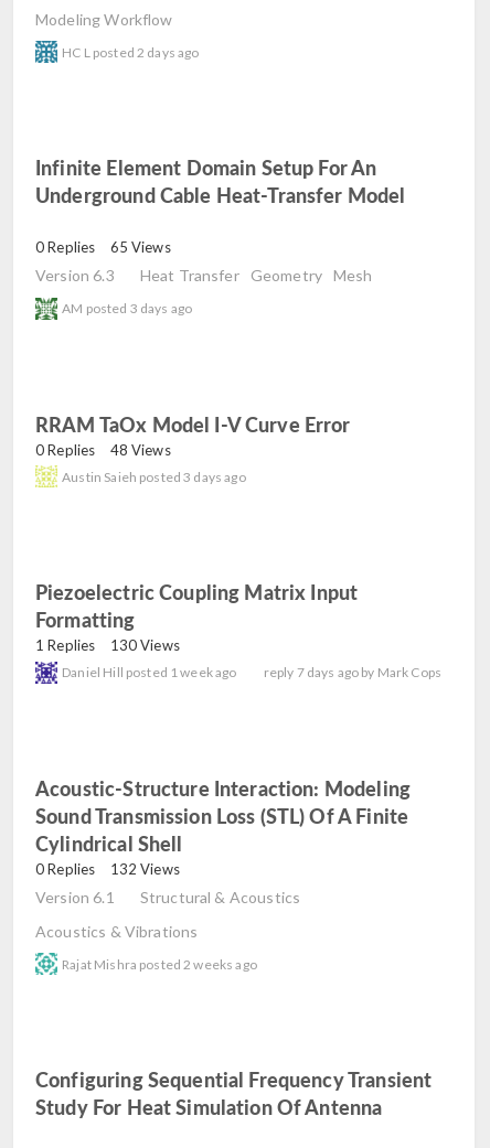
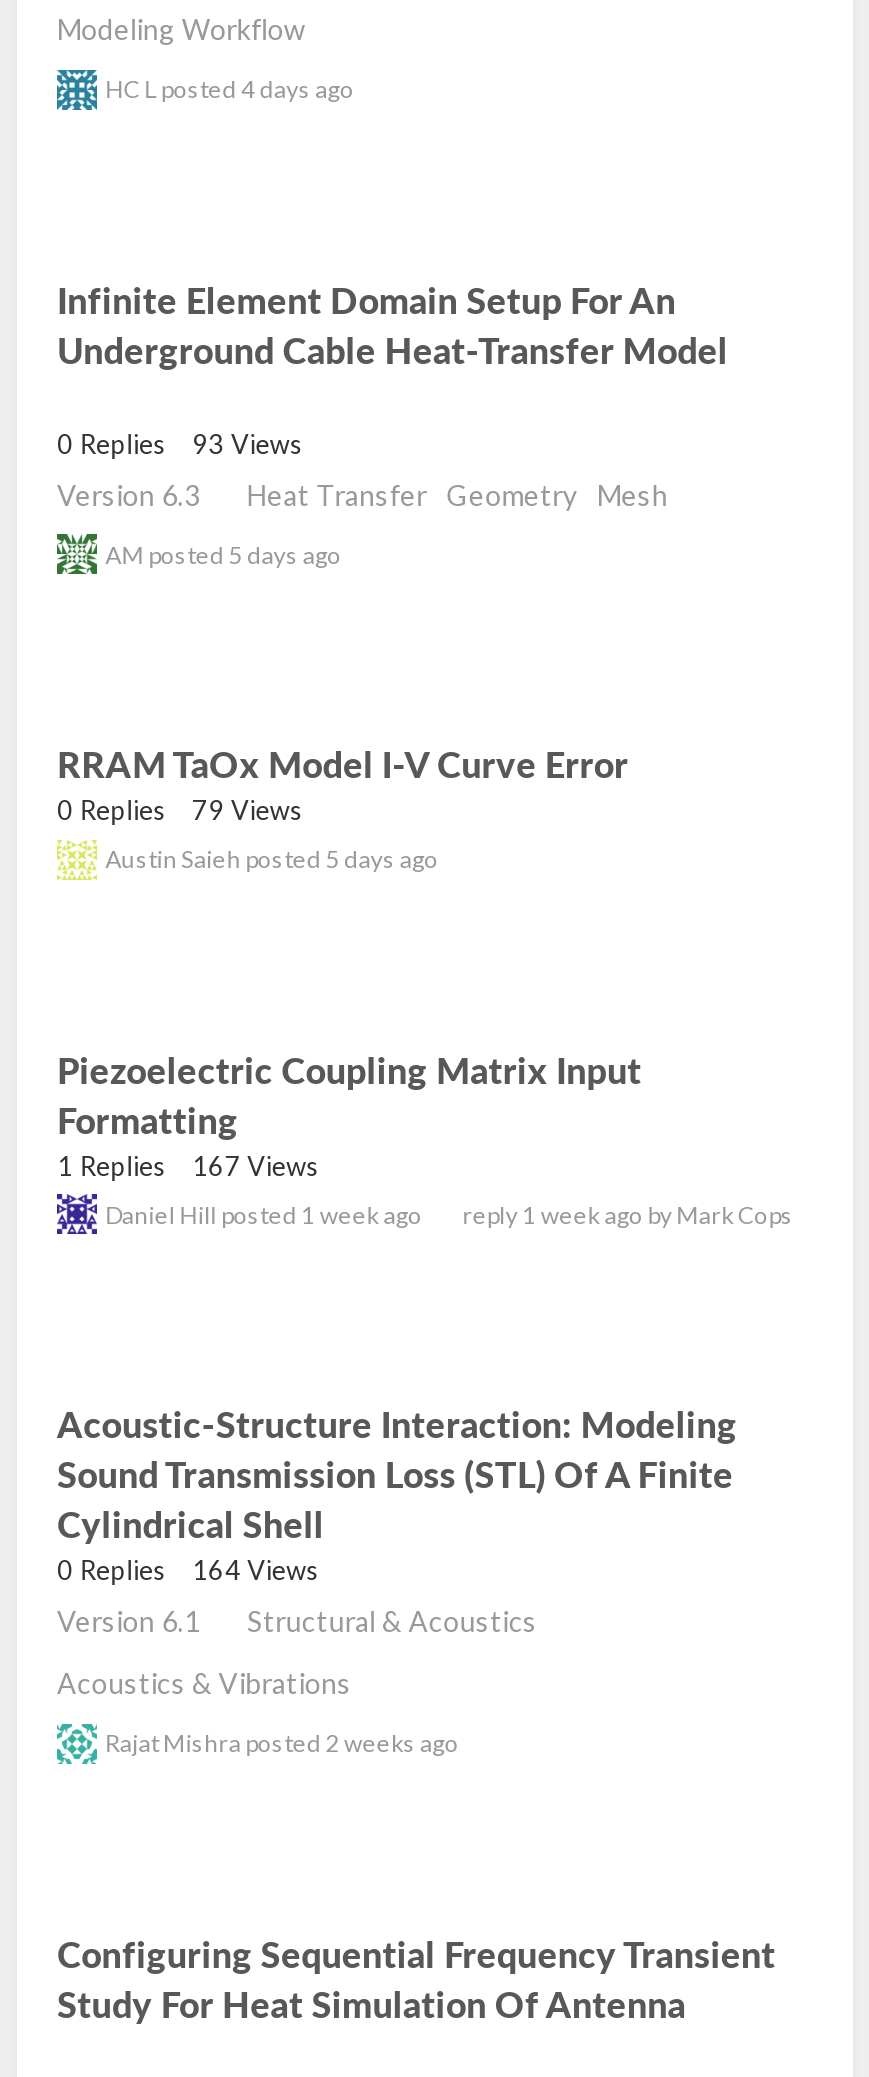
- HC L posted 2 days ago
+ HC L posted 4 days ago

- 0 Replies 65 Views
+ 0 Replies 93 Views

- AM posted 3 days ago
+ AM posted 5 days ago

- 0 Replies 48 Views
+ 0 Replies 79 Views

- Austin Saieh posted 3 days ago
+ Austin Saieh posted 5 days ago

- 1 Replies 130 Views
+ 1 Replies 167 Views

- reply 7 days ago by Mark Cops
+ reply 1 week ago by Mark Cops

- 0 Replies 132 Views
+ 0 Replies 164 Views
